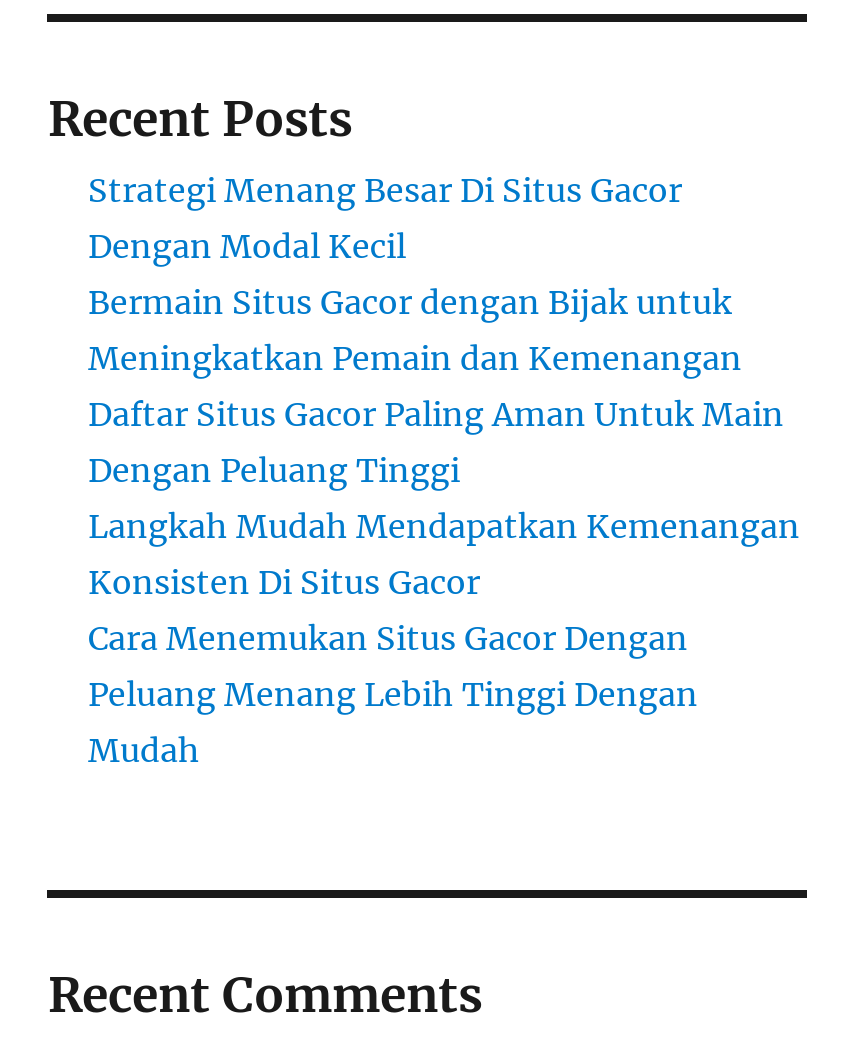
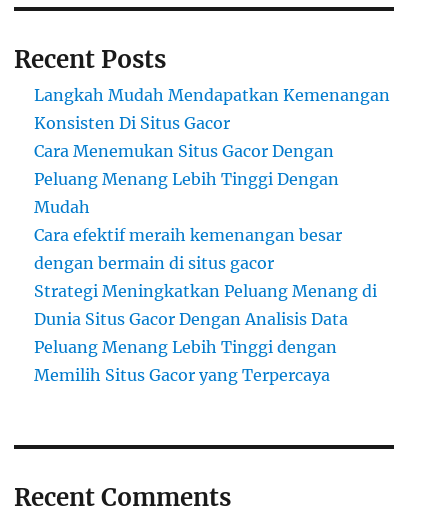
- Strategi Menang Besar Di Situs Gacor
- Dengan Modal Kecil
- Bermain Situs Gacor dengan Bijak untuk
- Meningkatkan Pemain dan Kemenangan
- Daftar Situs Gacor Paling Aman Untuk Main
- Dengan Peluang Tinggi

moved up: Langkah Mudah Mendapatkan Kemenangan | Konsisten Di Situs Gacor | Cara Menemukan Situs Gacor Dengan | Peluang Menang Lebih Tinggi Dengan | Mudah

+ Cara efektif meraih kemenangan besar
+ dengan bermain di situs gacor
+ Strategi Meningkatkan Peluang Menang di
+ Dunia Situs Gacor Dengan Analisis Data
+ Peluang Menang Lebih Tinggi dengan
+ Memilih Situs Gacor yang Terpercaya
